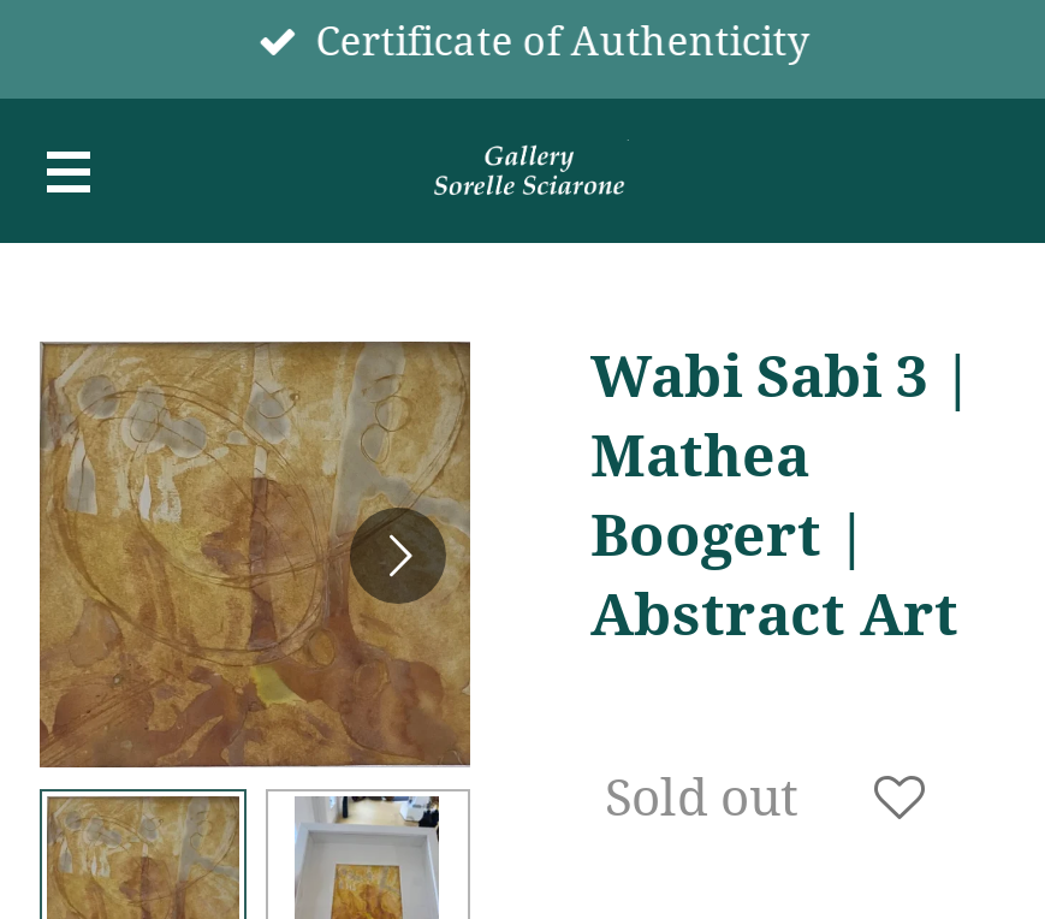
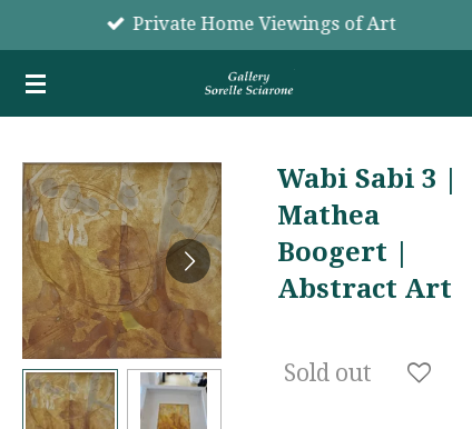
- Certificate of Authenticity
+ Private Home Viewings of Art
